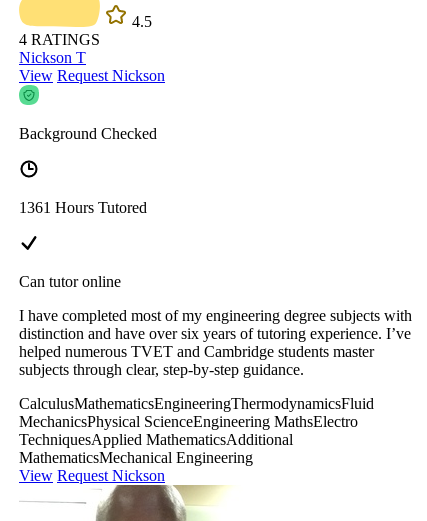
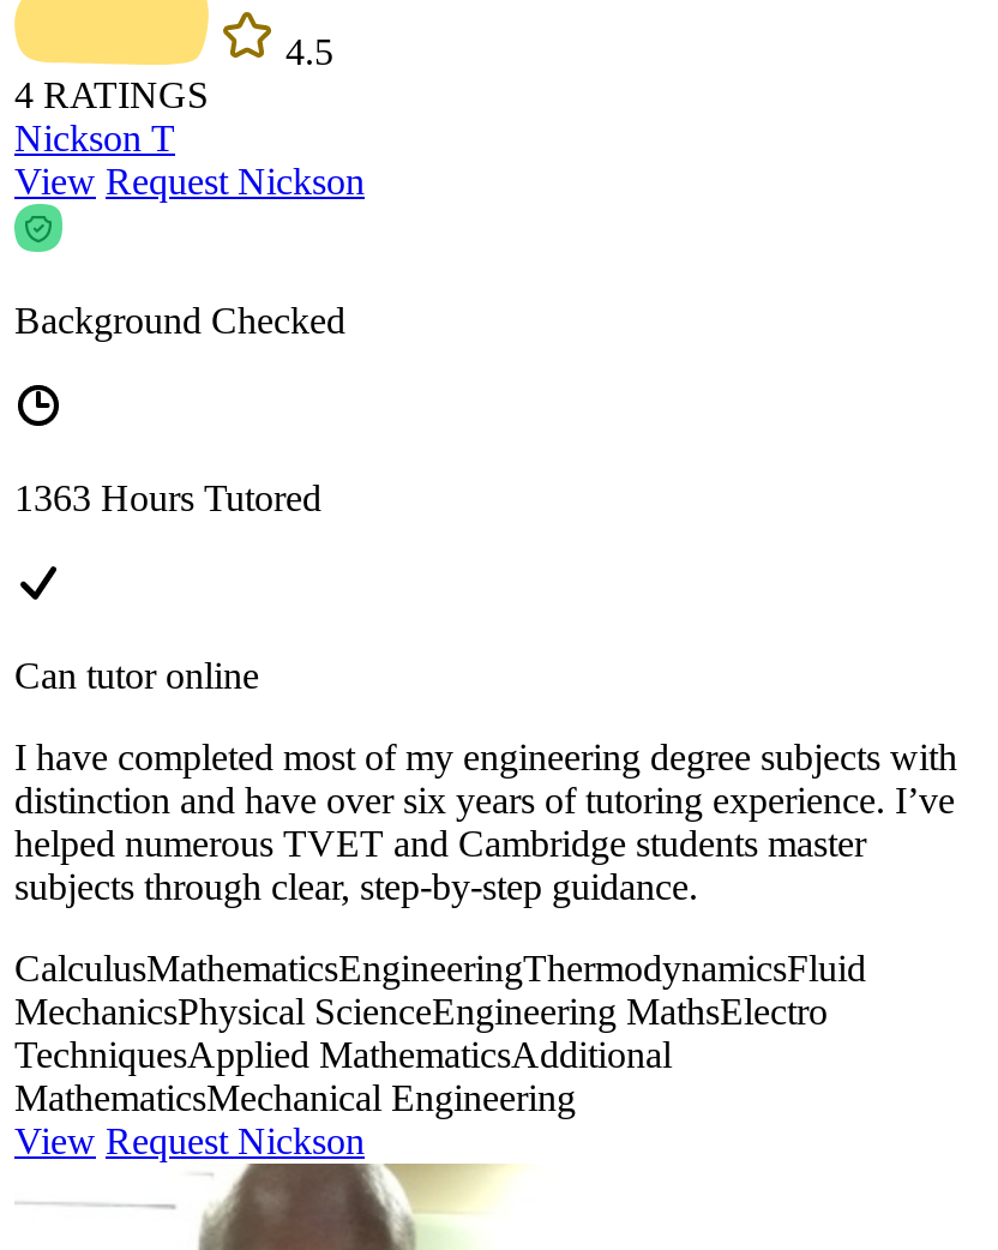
- 1361 Hours Tutored
+ 1363 Hours Tutored
